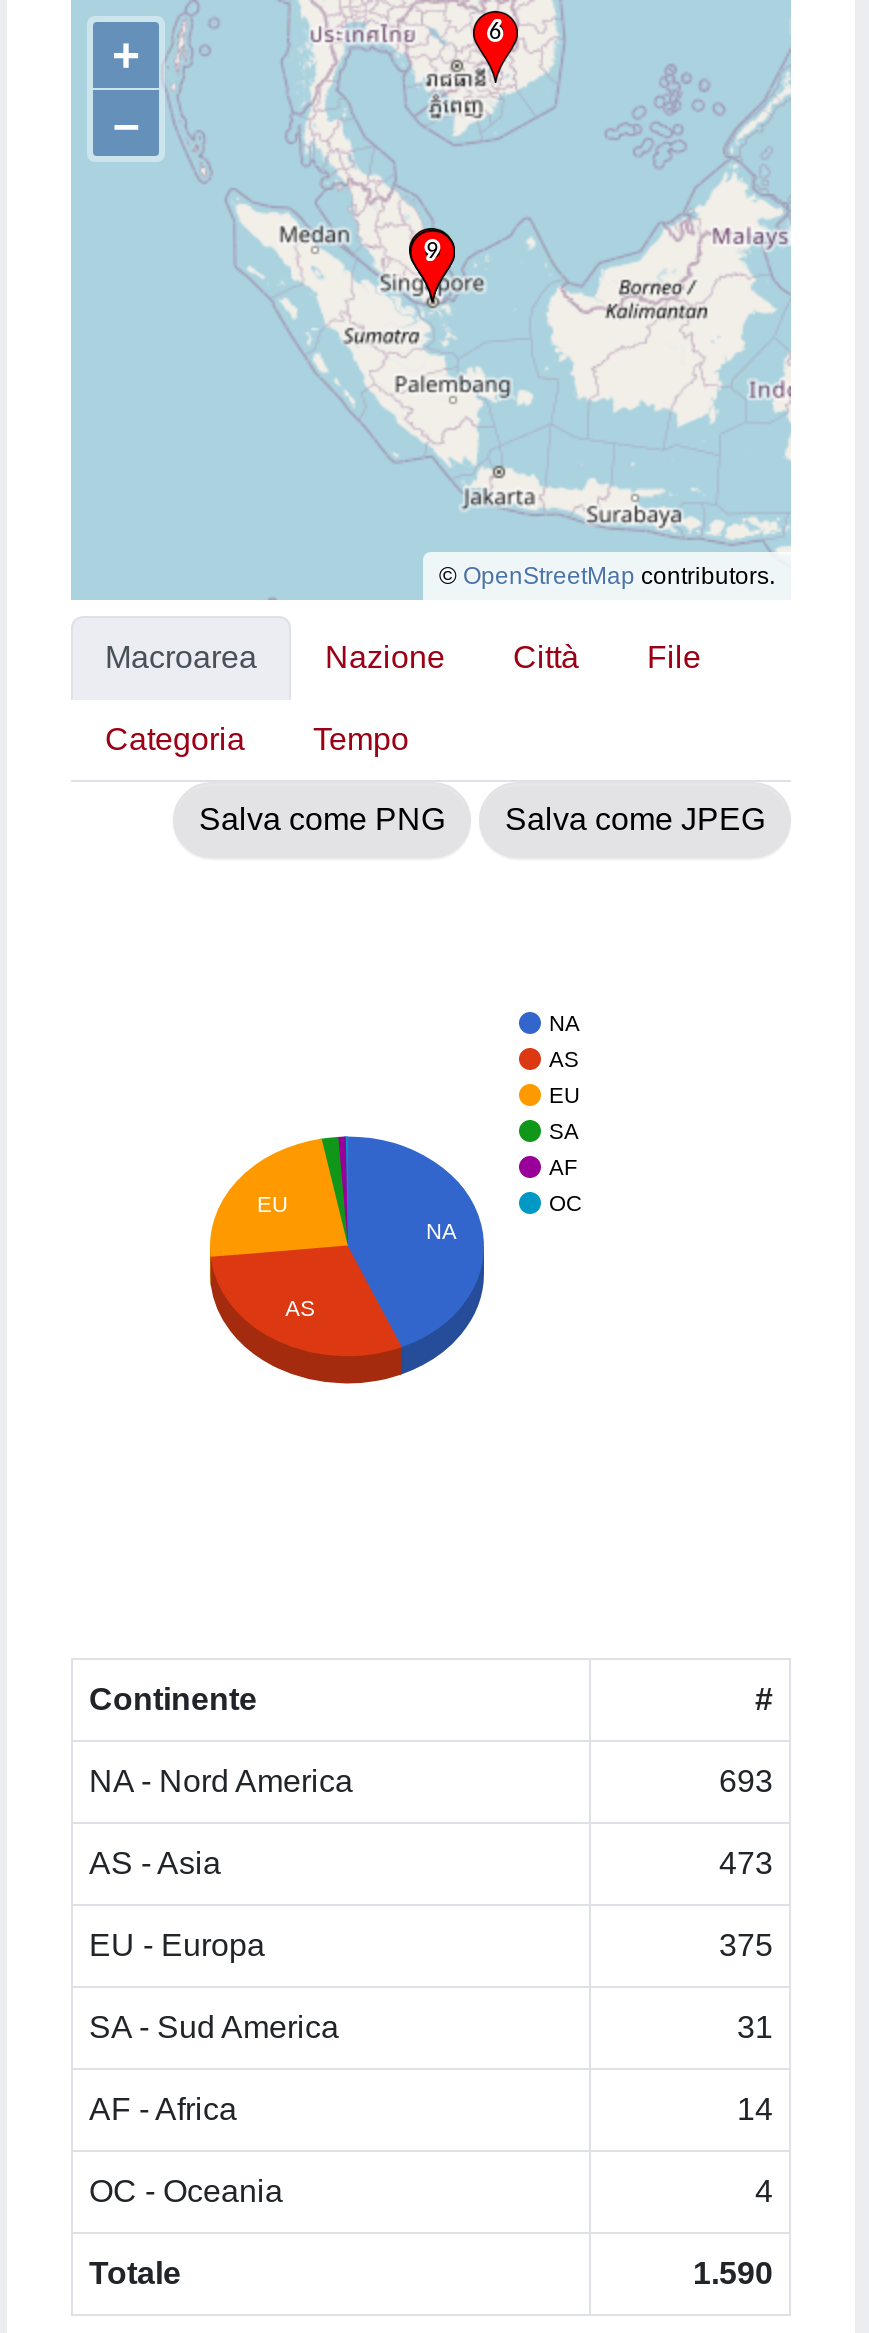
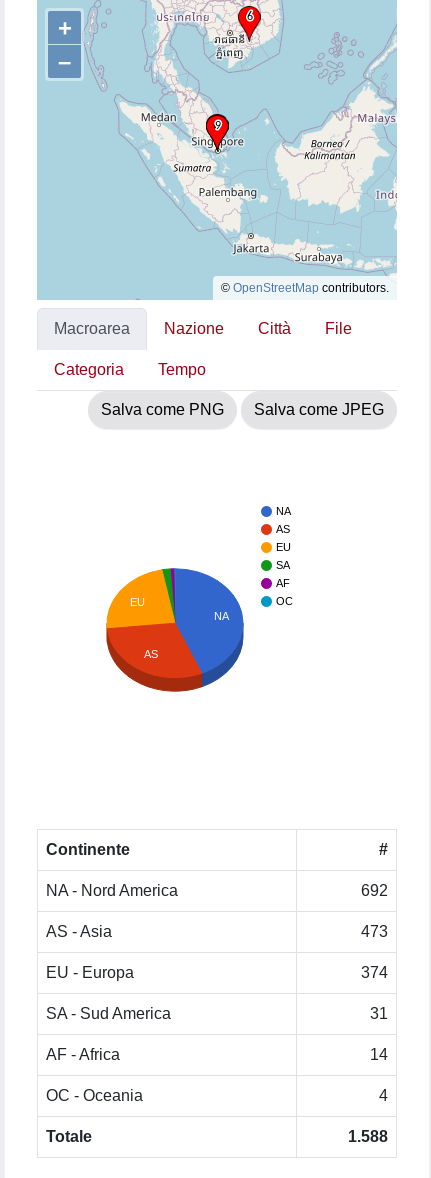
- 693
+ 692

- 375
+ 374

- 1.590
+ 1.588
